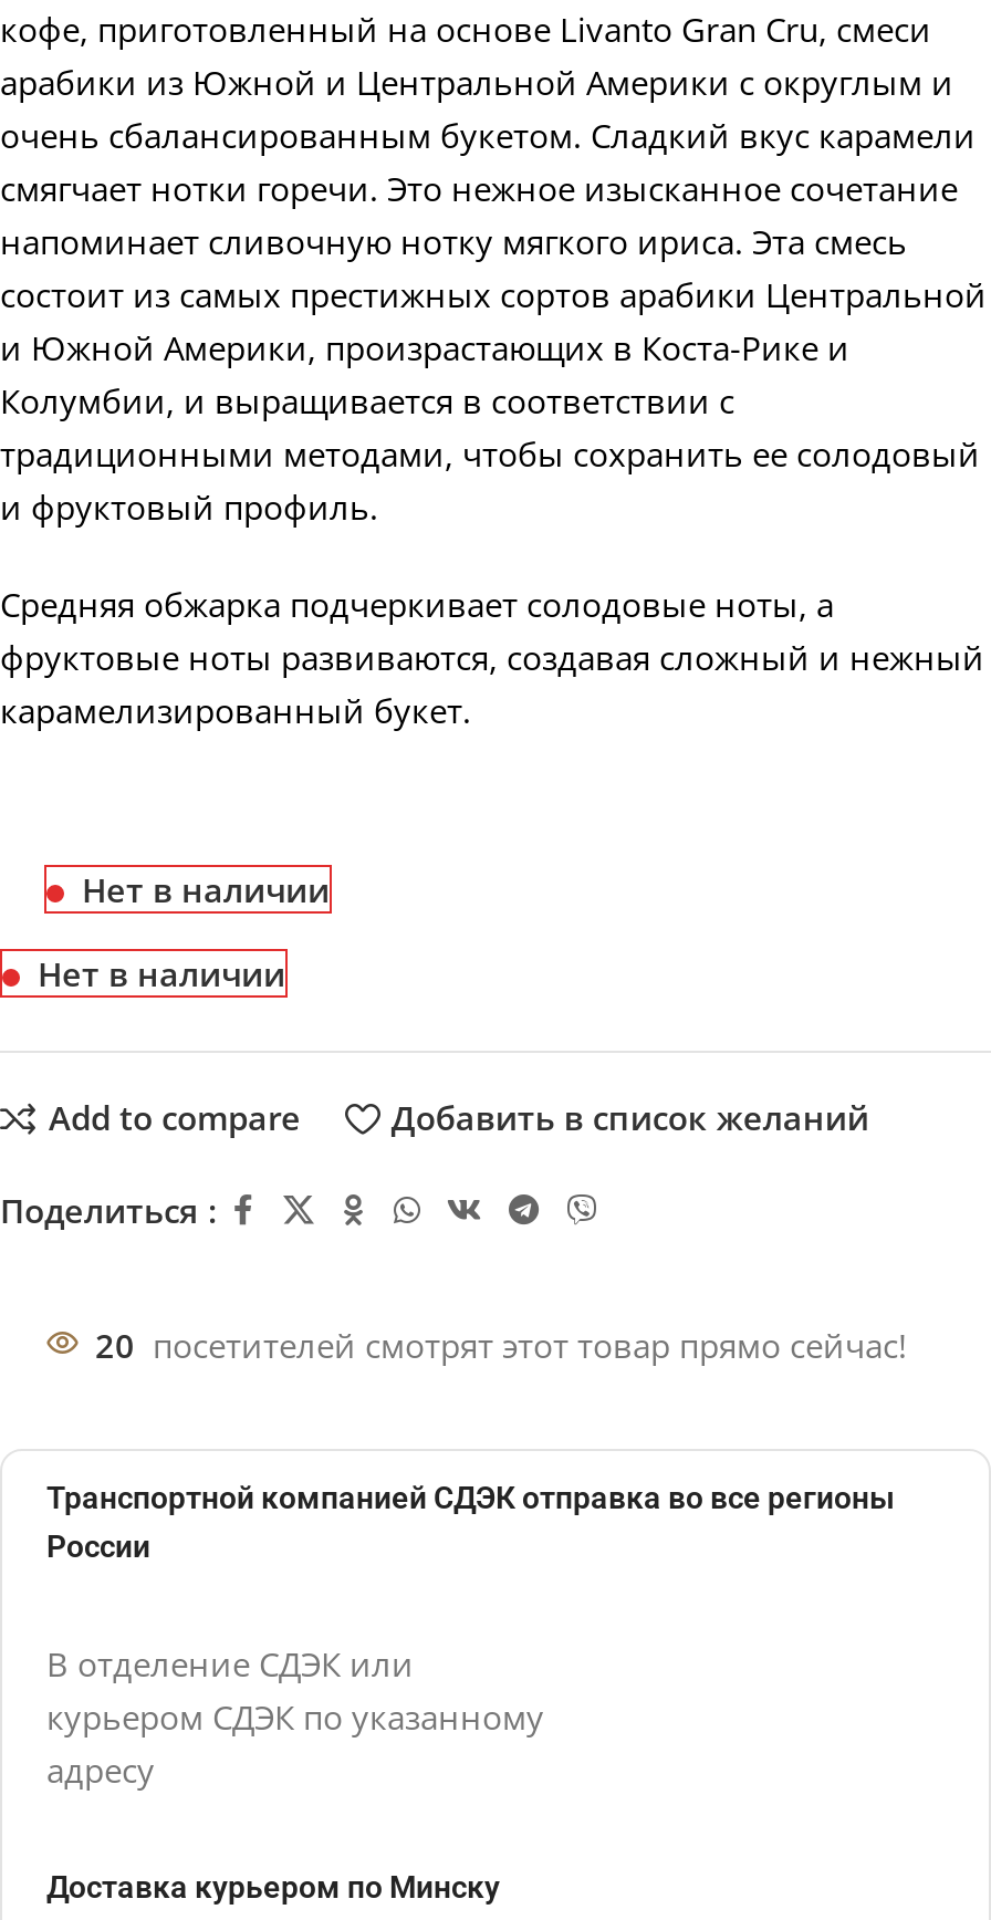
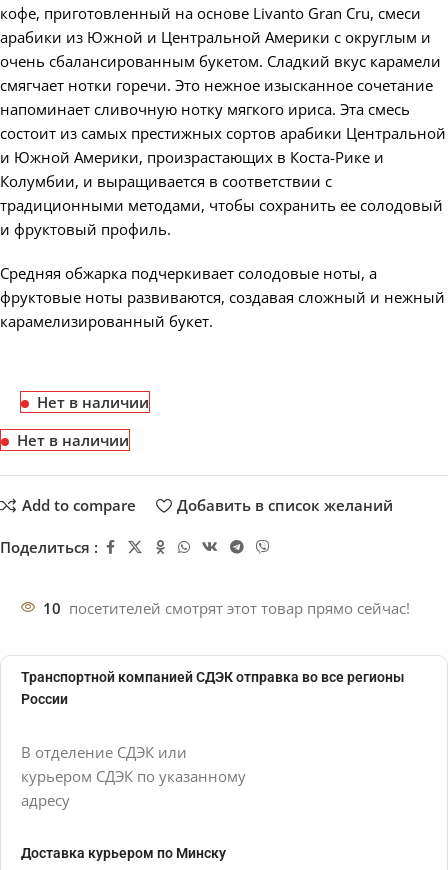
- 20 посетителей смотрят этот товар прямо сейчас!
+ 10 посетителей смотрят этот товар прямо сейчас!
